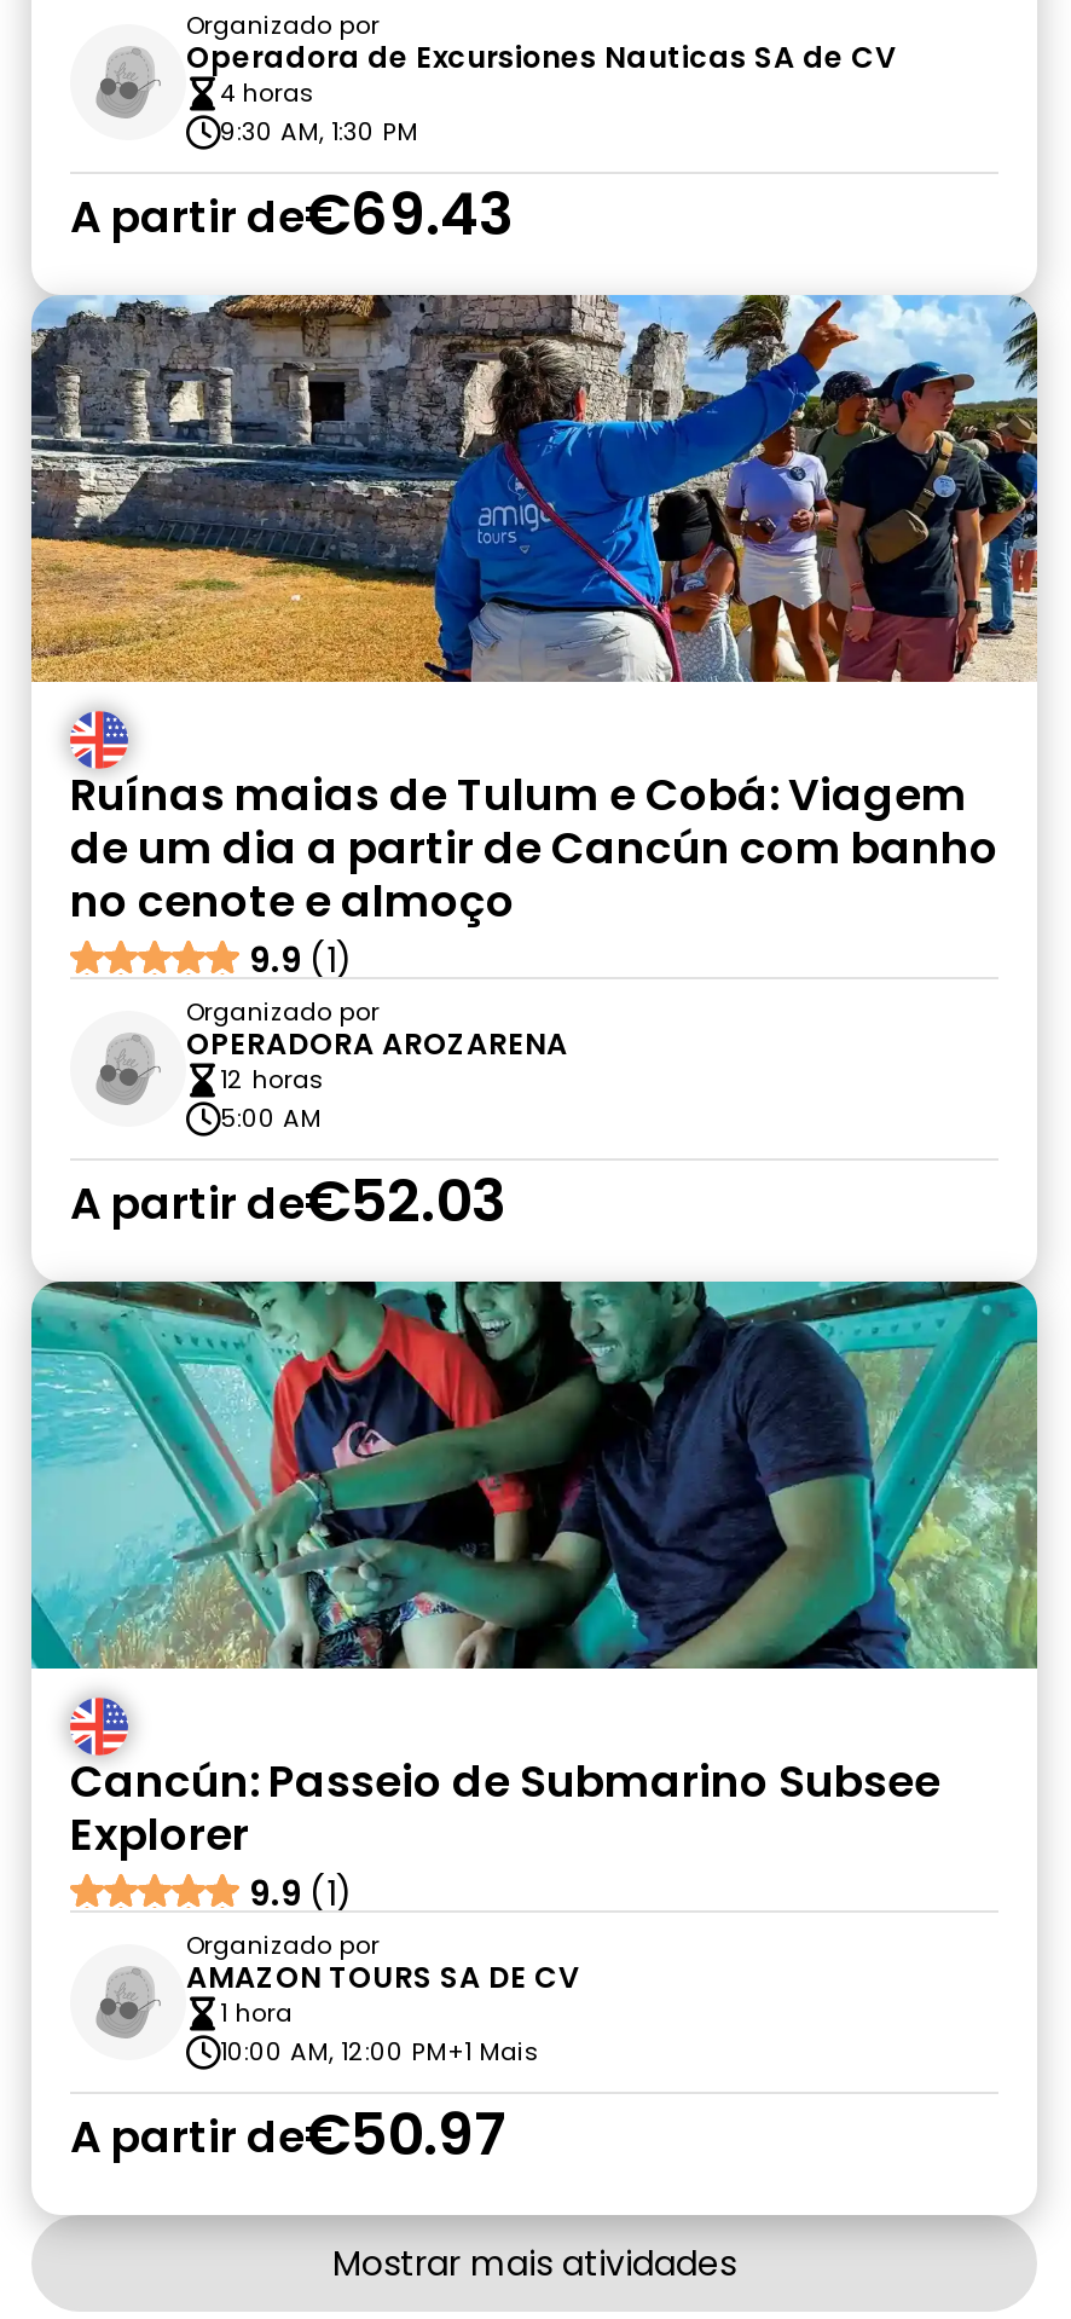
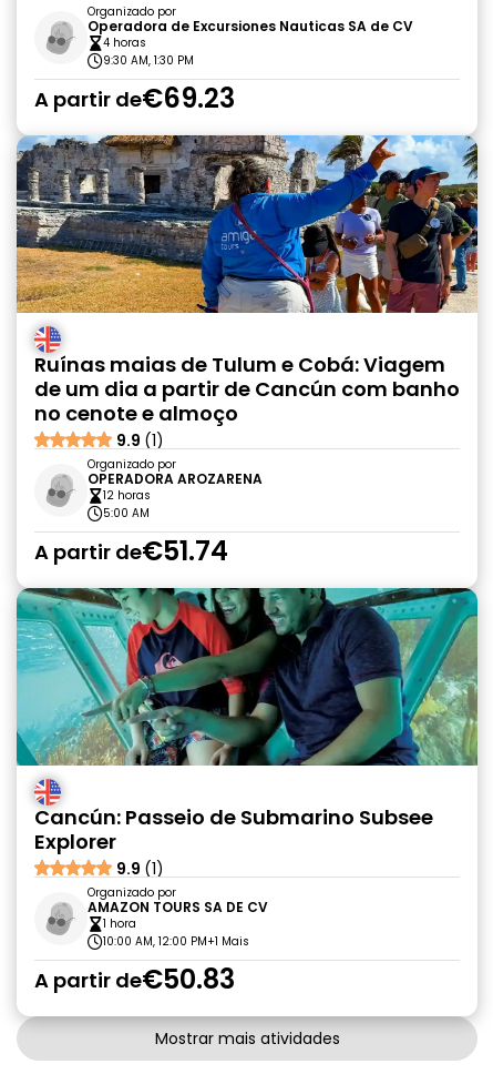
- A partir de€69.43
+ A partir de€69.23

- A partir de€52.03
+ A partir de€51.74

- A partir de€50.97
+ A partir de€50.83
